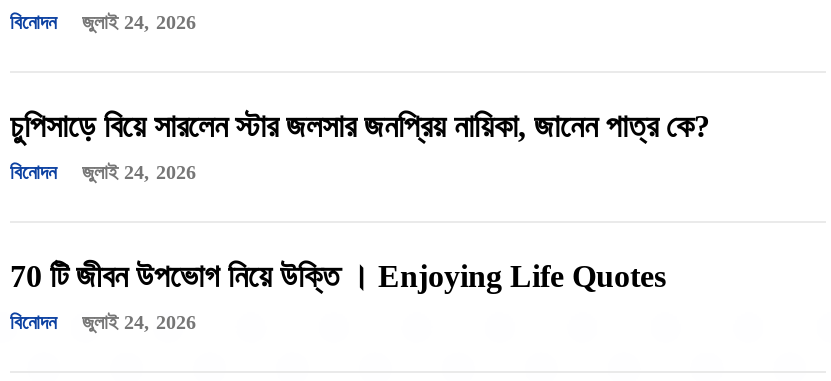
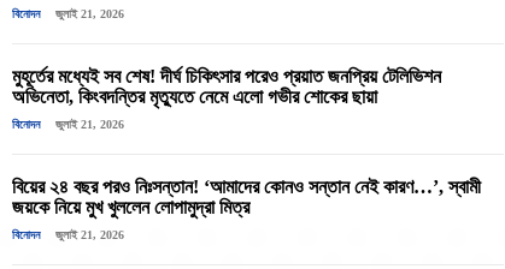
- বিনোদন জুলাই 24, 2026
+ বিনোদন জুলাই 21, 2026

- চুপিসাড়ে বিয়ে সারলেন স্টার জলসার জনপ্রিয় নায়িকা, জানেন পাত্র কে?
+ মুহূর্তের মধ্যেই সব শেষ! দীর্ঘ চিকিৎসার পরেও প্রয়াত জনপ্রিয় টেলিভিশন
+ অভিনেতা, কিংবদন্তির মৃত্যুতে নেমে এলো গভীর শোকের ছায়া

- বিনোদন জুলাই 24, 2026
+ বিনোদন জুলাই 21, 2026

- 70 টি জীবন উপভোগ নিয়ে উক্তি । Enjoying Life Quotes
+ বিয়ের ২৪ বছর পরও নিঃসন্তান! ‘আমাদের কোনও সন্তান নেই কারণ…’, স্বামী
+ জয়কে নিয়ে মুখ খুললেন লোপামুদ্রা মিত্র

- বিনোদন জুলাই 24, 2026
+ বিনোদন জুলাই 21, 2026
